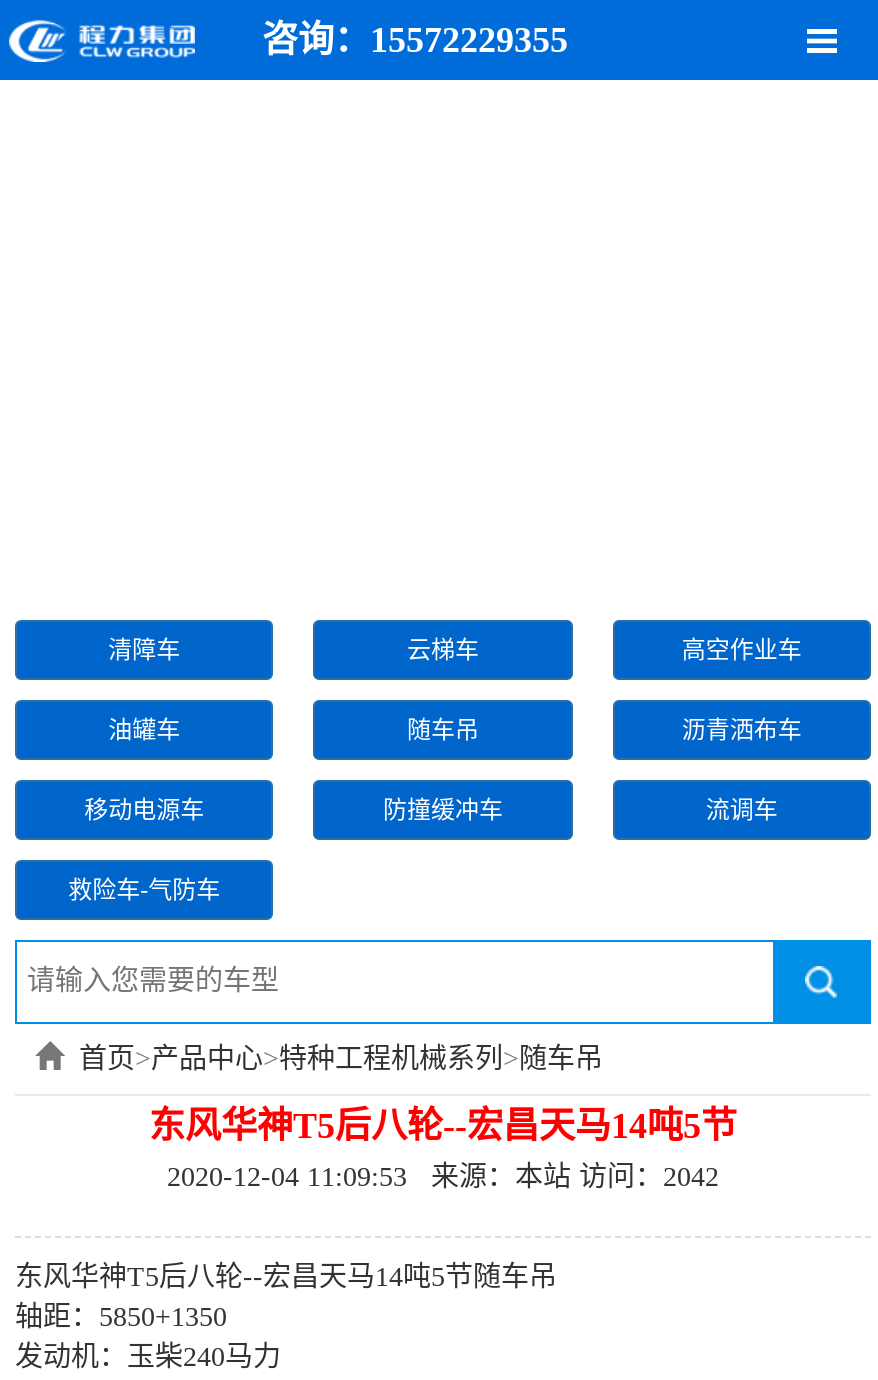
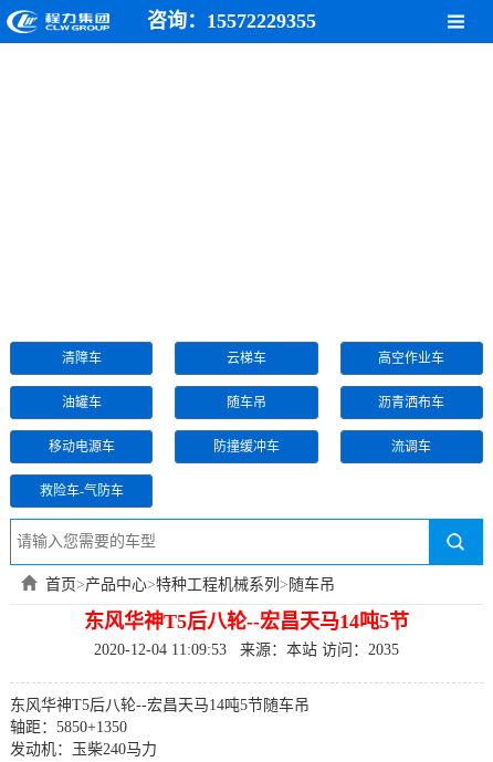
- 2020-12-04 11:09:53 来源：本站 访问：2042
+ 2020-12-04 11:09:53 来源：本站 访问：2035
